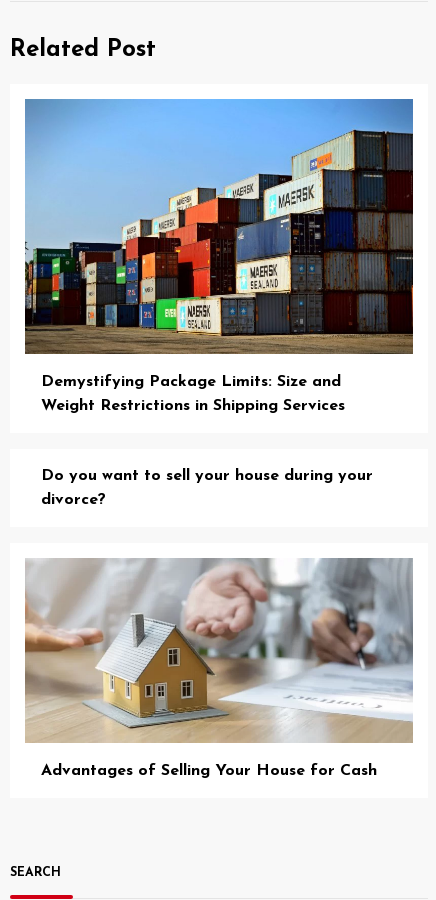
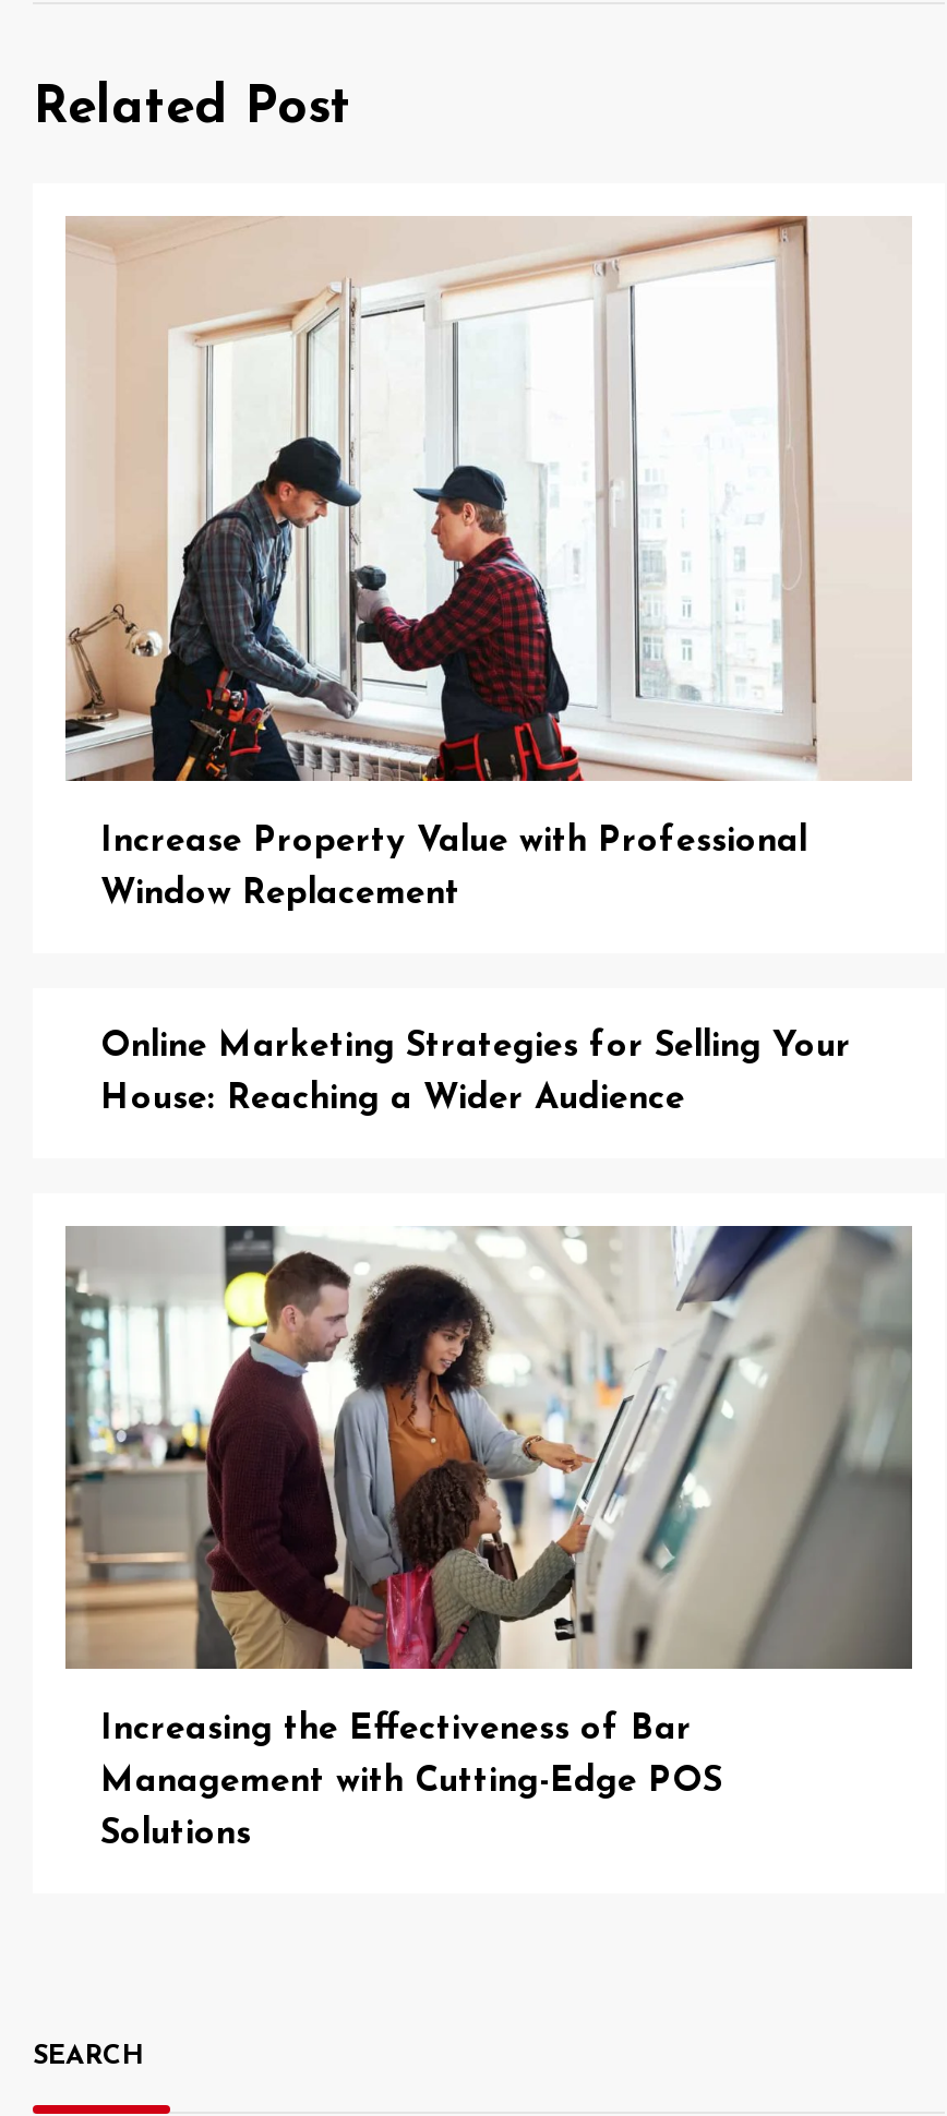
- [image]
- Demystifying Package Limits: Size and
- Weight Restrictions in Shipping Services
+ [image]
+ Increase Property Value with Professional
+ Window Replacement

- Do you want to sell your house during your
- divorce?
+ Online Marketing Strategies for Selling Your
+ House: Reaching a Wider Audience

- [image]
- Advantages of Selling Your House for Cash
+ [image]
+ Increasing the Effectiveness of Bar
+ Management with Cutting-Edge POS
+ Solutions
